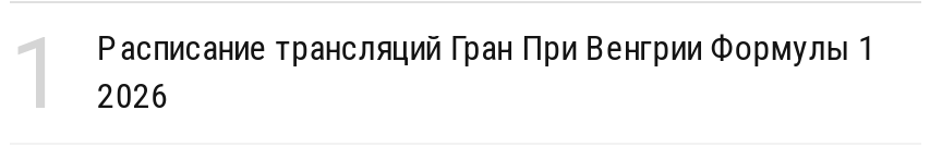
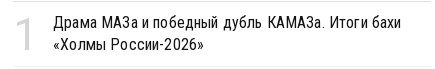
- Расписание трансляций Гран При Венгрии Формулы 1
- 2026
+ Драма МАЗа и победный дубль КАМАЗа. Итоги бахи
+ «Холмы России-2026»
